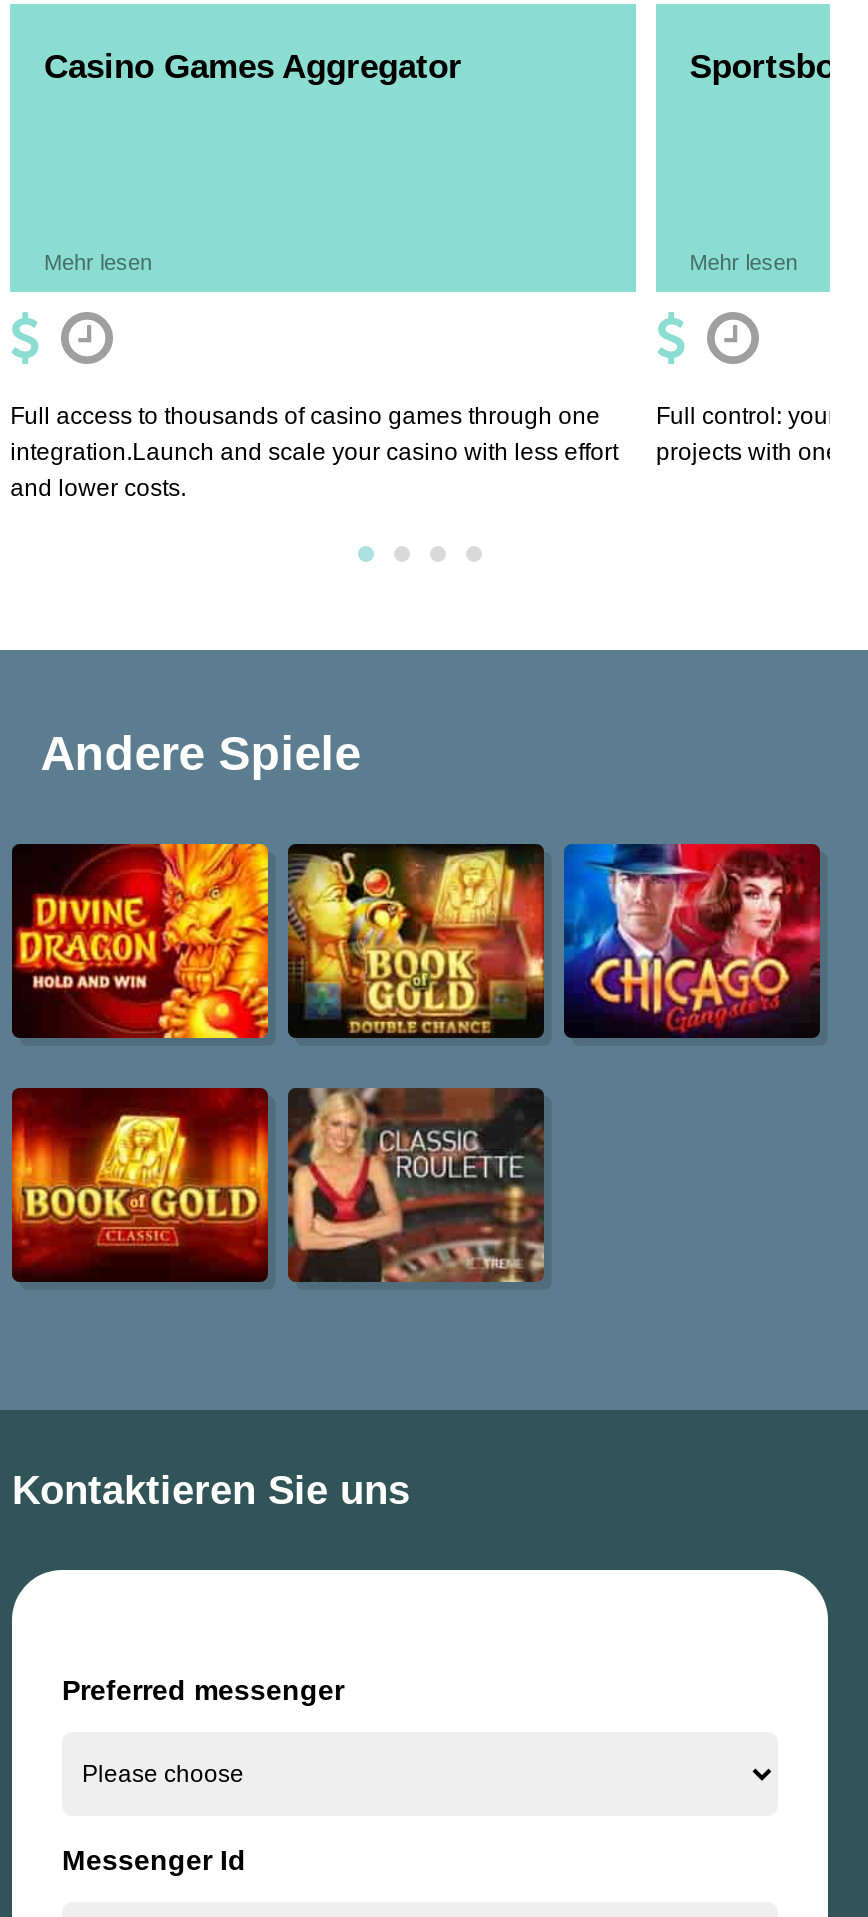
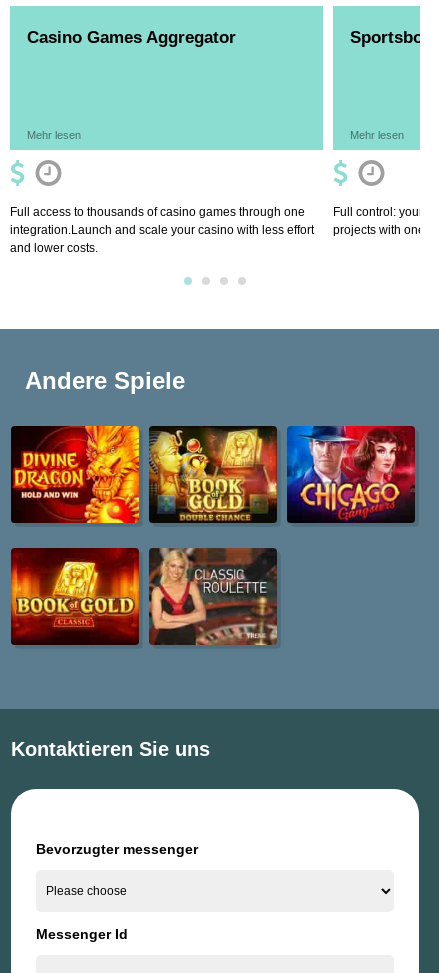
- Preferred messenger
+ Bevorzugter messenger
